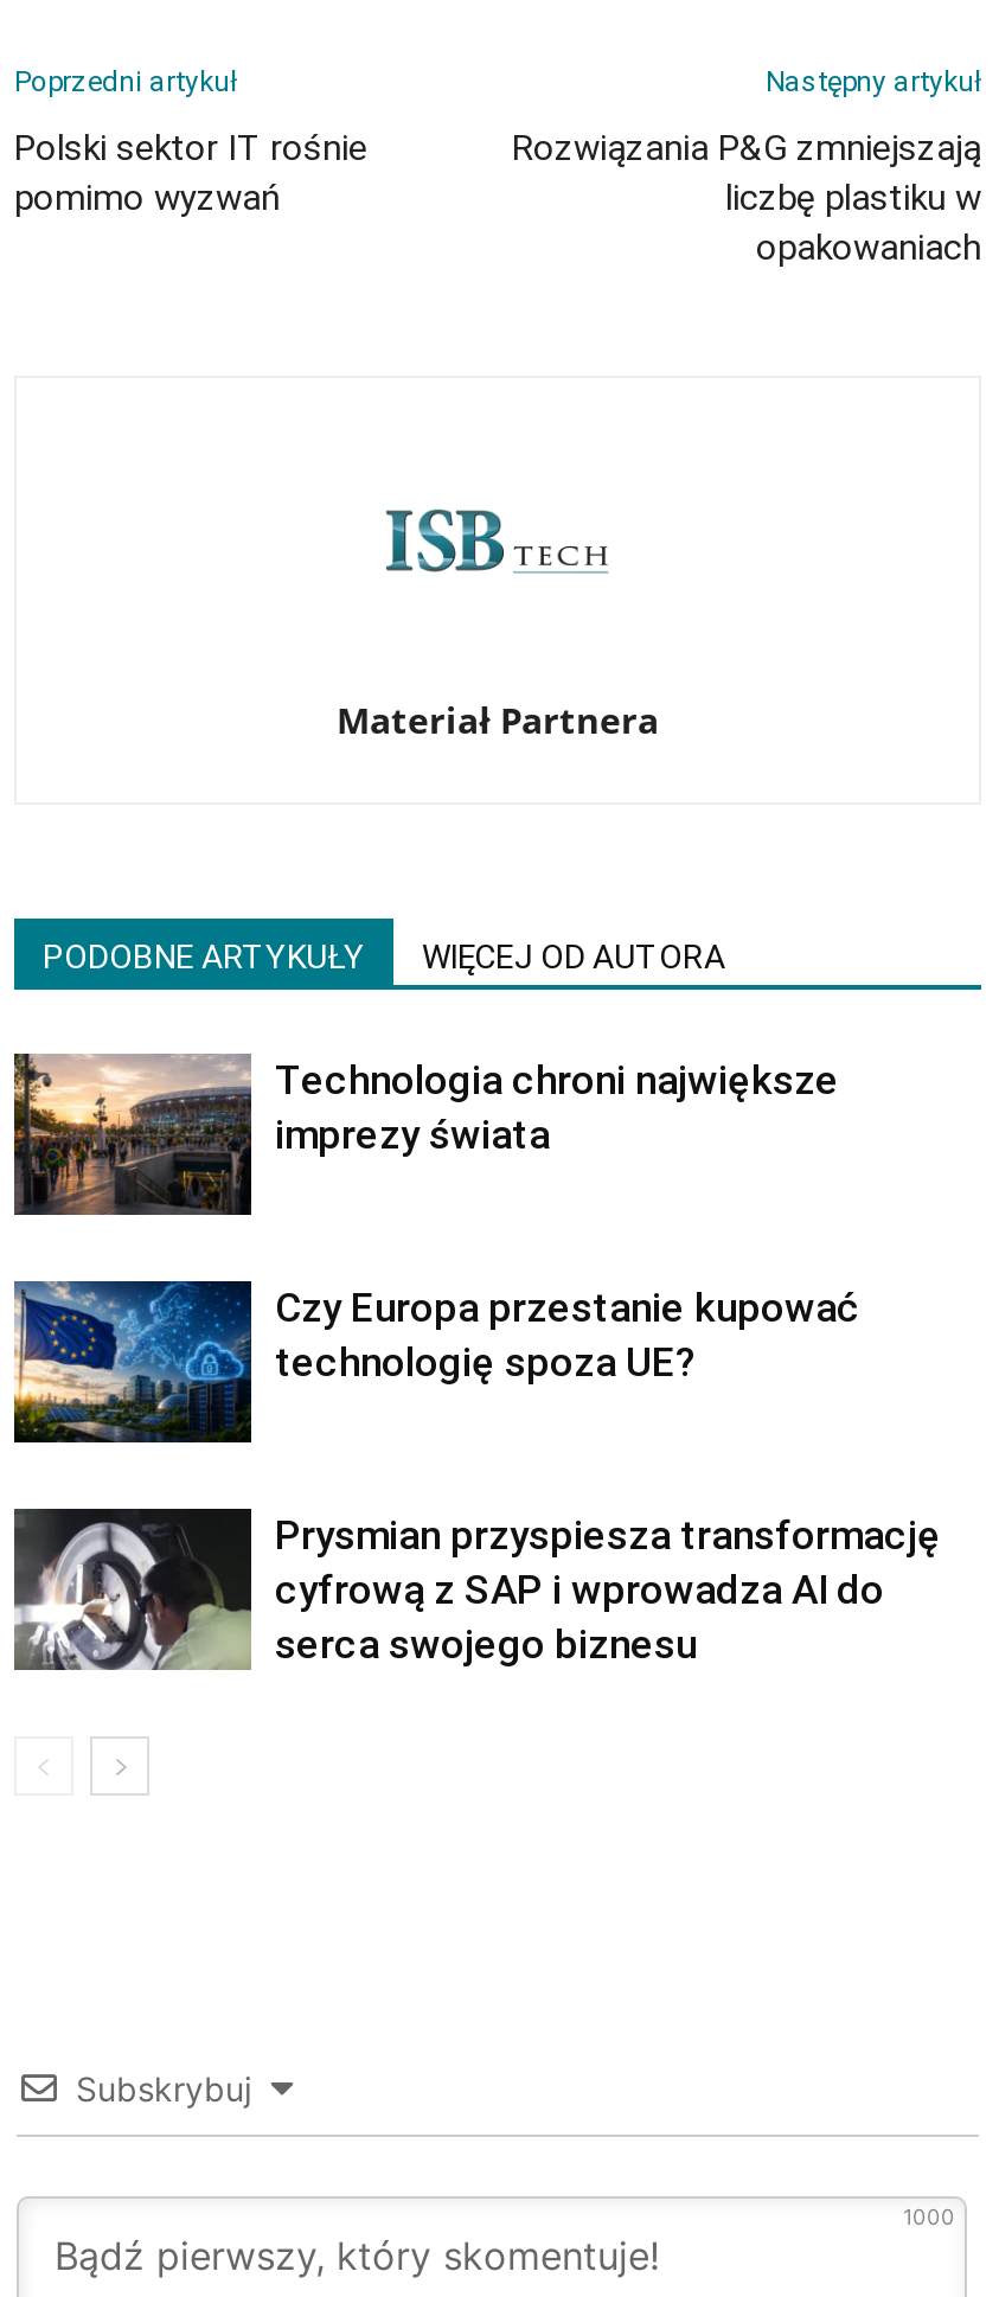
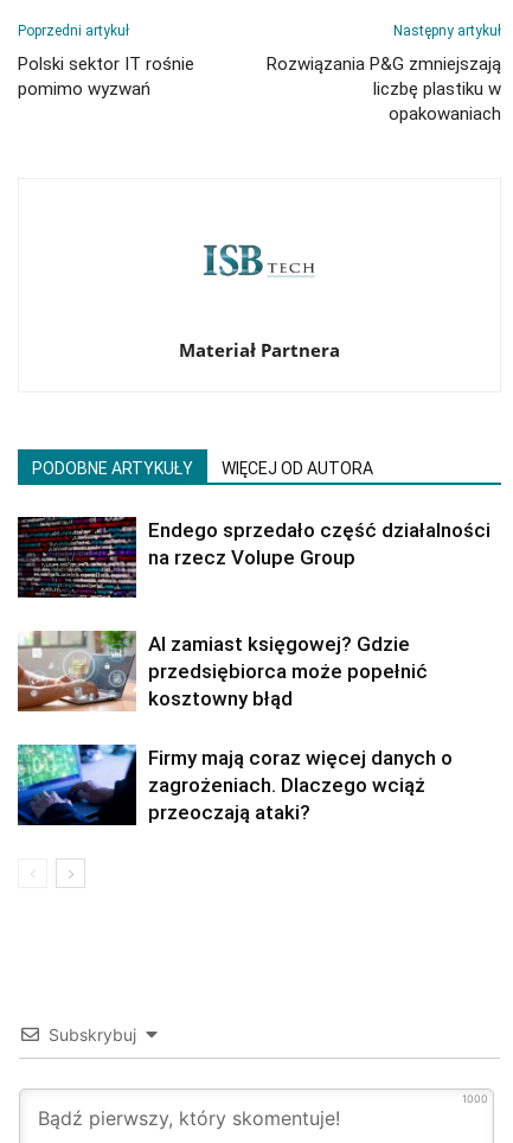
- [image]
- Technologia chroni największe
- imprezy świata
+ [image]
+ Endego sprzedało część działalności
+ na rzecz Volupe Group

- [image]
- Czy Europa przestanie kupować
- technologię spoza UE?
+ [image]
+ AI zamiast księgowej? Gdzie
+ przedsiębiorca może popełnić
+ kosztowny błąd

- [image]
- Prysmian przyspiesza transformację
- cyfrową z SAP i wprowadza AI do
- serca swojego biznesu
+ [image]
+ Firmy mają coraz więcej danych o
+ zagrożeniach. Dlaczego wciąż
+ przeoczają ataki?
